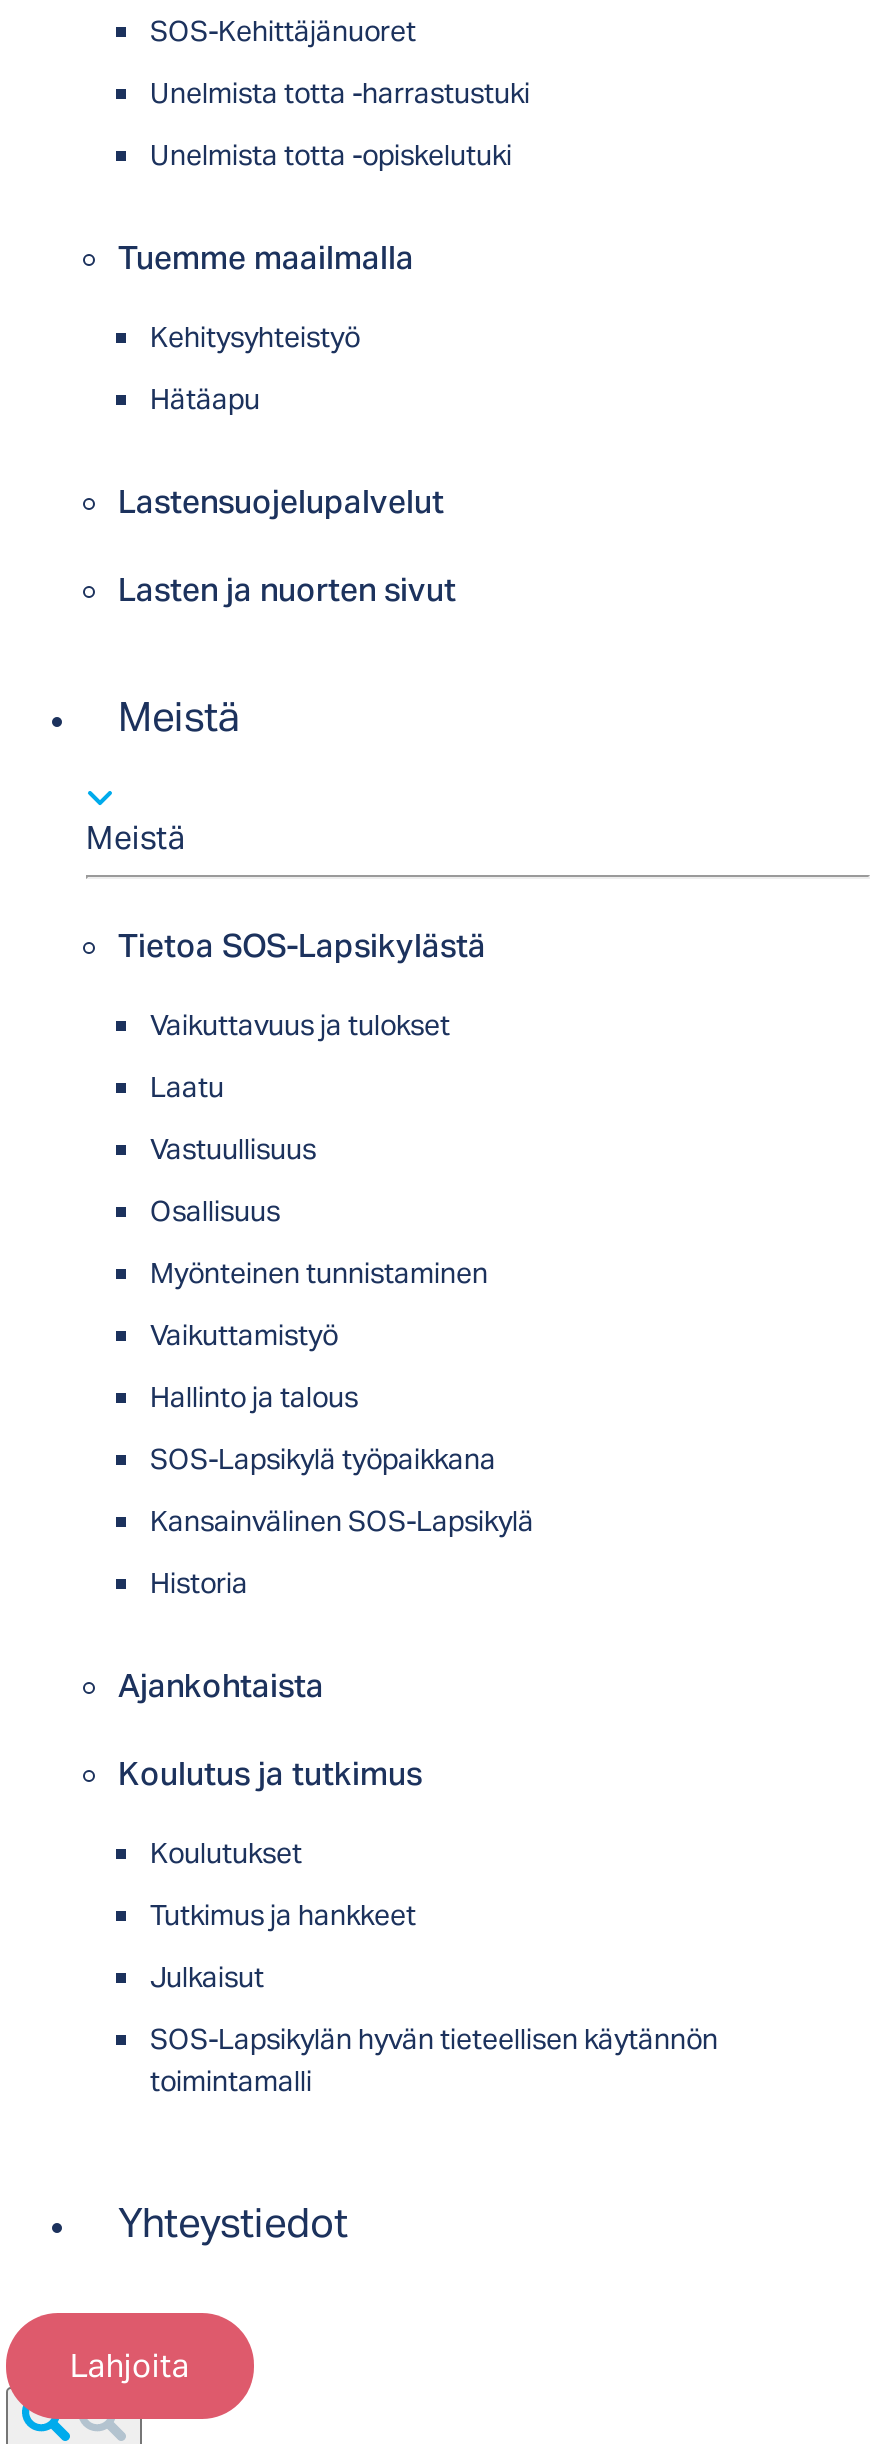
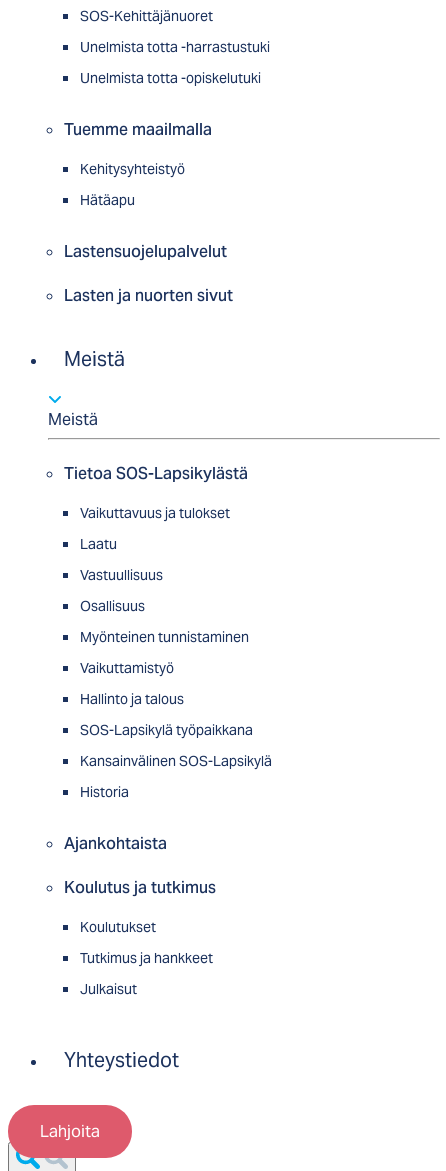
- SOS-Lapsikylän hyvän tieteellisen käytännön
- toimintamalli
